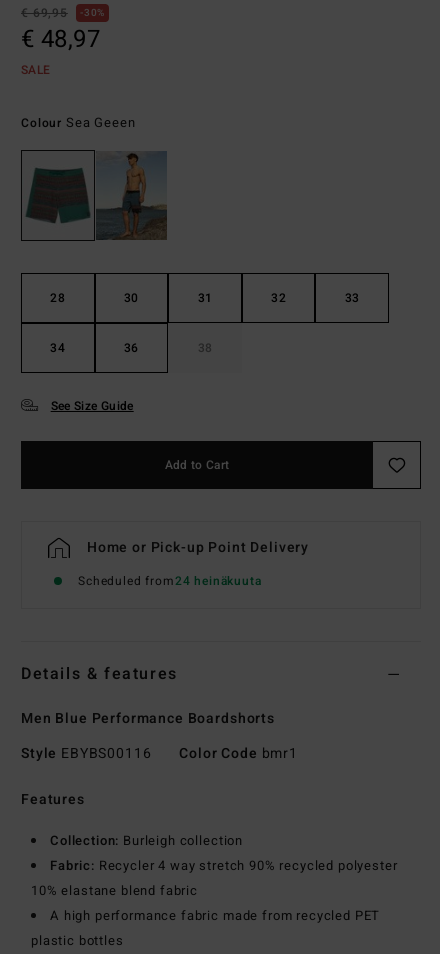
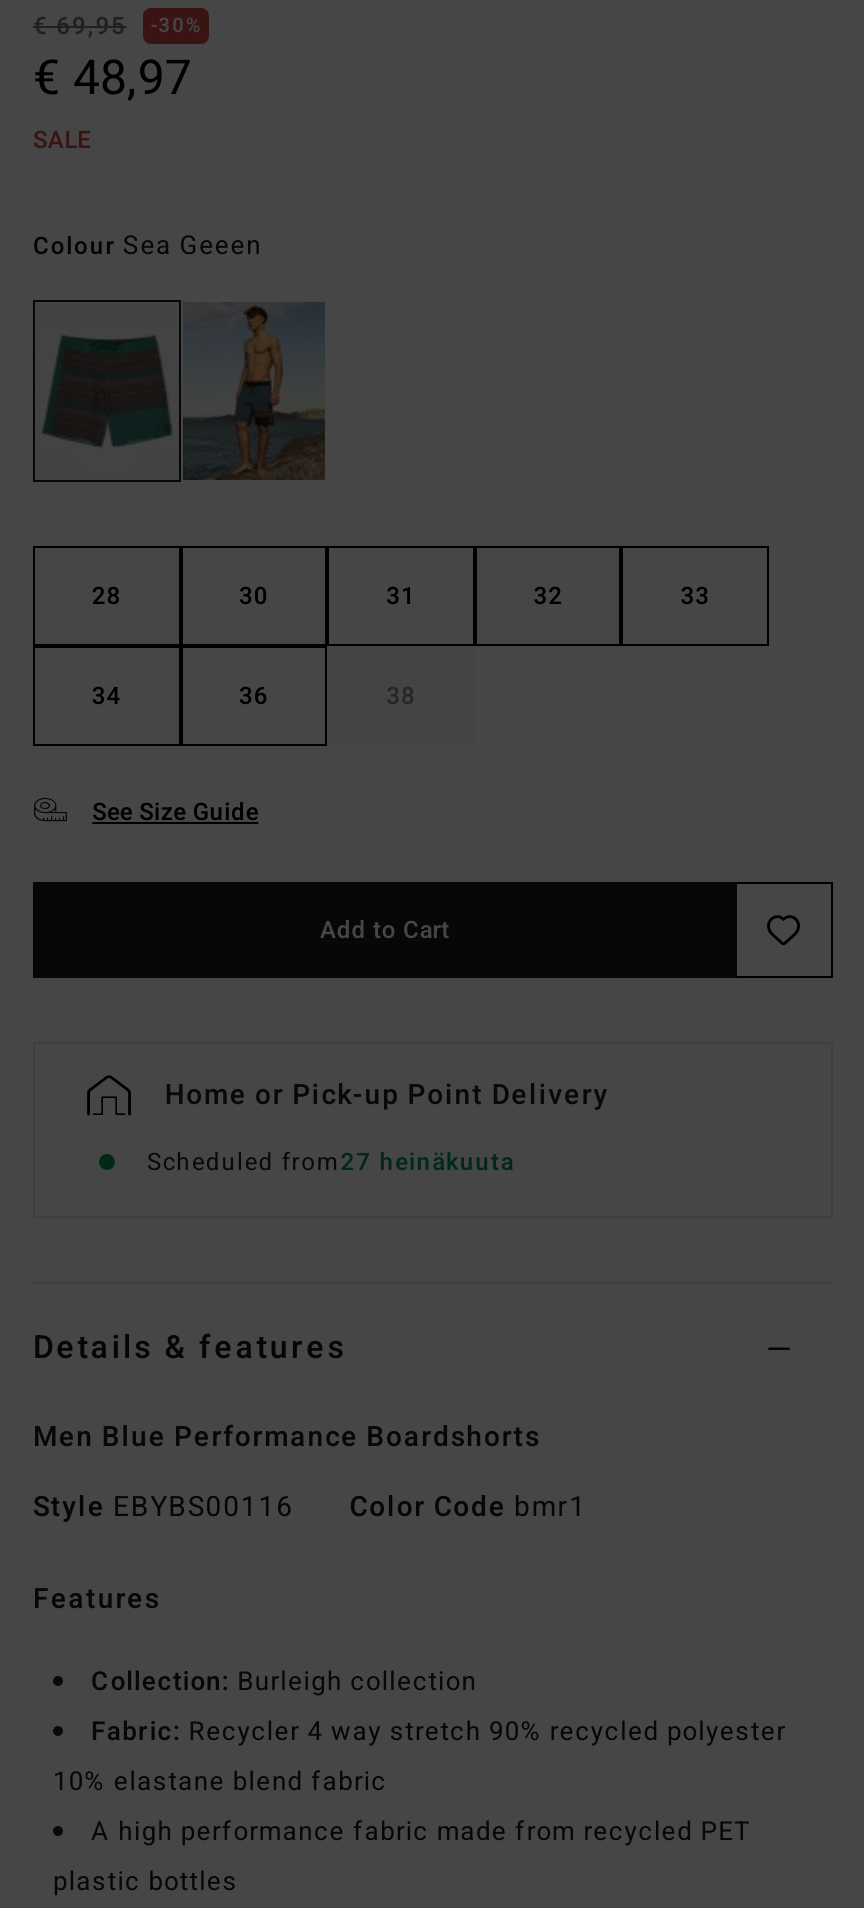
- Scheduled from24 heinäkuuta
+ Scheduled from27 heinäkuuta
